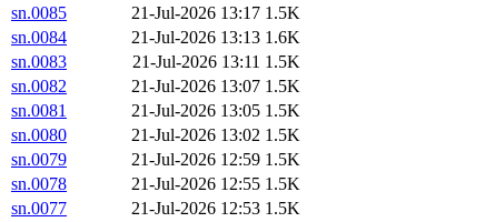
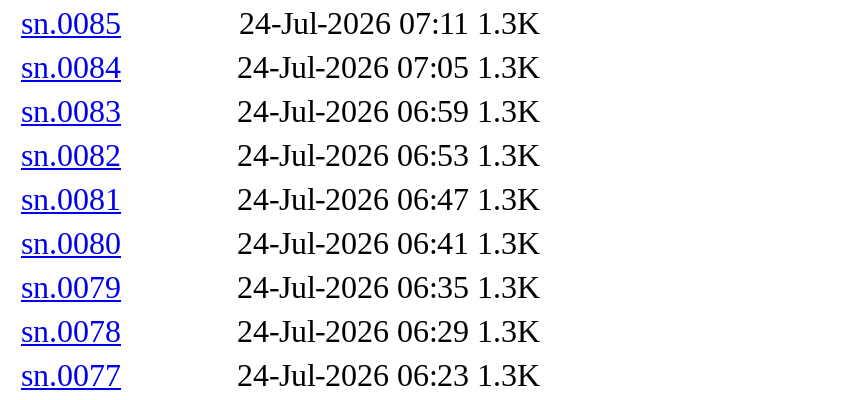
- 21-Jul-2026 13:17 1.5K
+ 24-Jul-2026 07:11 1.3K

- 21-Jul-2026 13:13 1.6K
+ 24-Jul-2026 07:05 1.3K

- 21-Jul-2026 13:11 1.5K
+ 24-Jul-2026 06:59 1.3K

- 21-Jul-2026 13:07 1.5K
+ 24-Jul-2026 06:53 1.3K

- 21-Jul-2026 13:05 1.5K
+ 24-Jul-2026 06:47 1.3K

- 21-Jul-2026 13:02 1.5K
+ 24-Jul-2026 06:41 1.3K

- 21-Jul-2026 12:59 1.5K
+ 24-Jul-2026 06:35 1.3K

- 21-Jul-2026 12:55 1.5K
+ 24-Jul-2026 06:29 1.3K

- 21-Jul-2026 12:53 1.5K
+ 24-Jul-2026 06:23 1.3K
